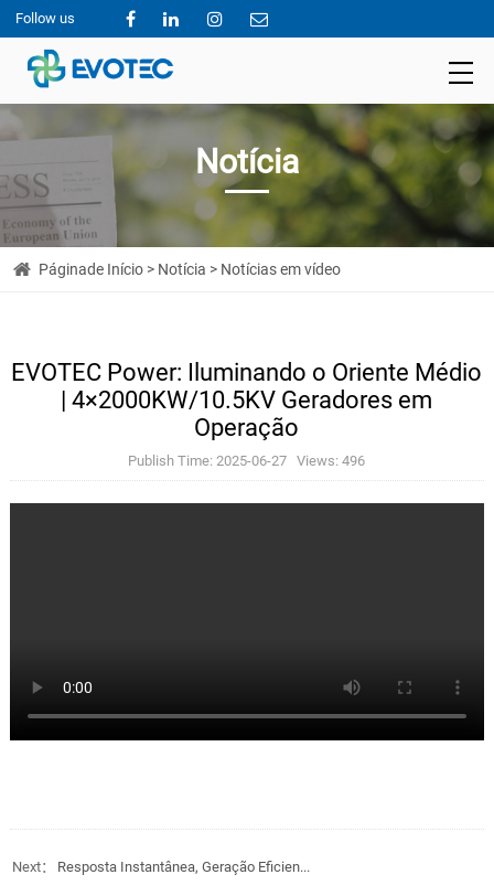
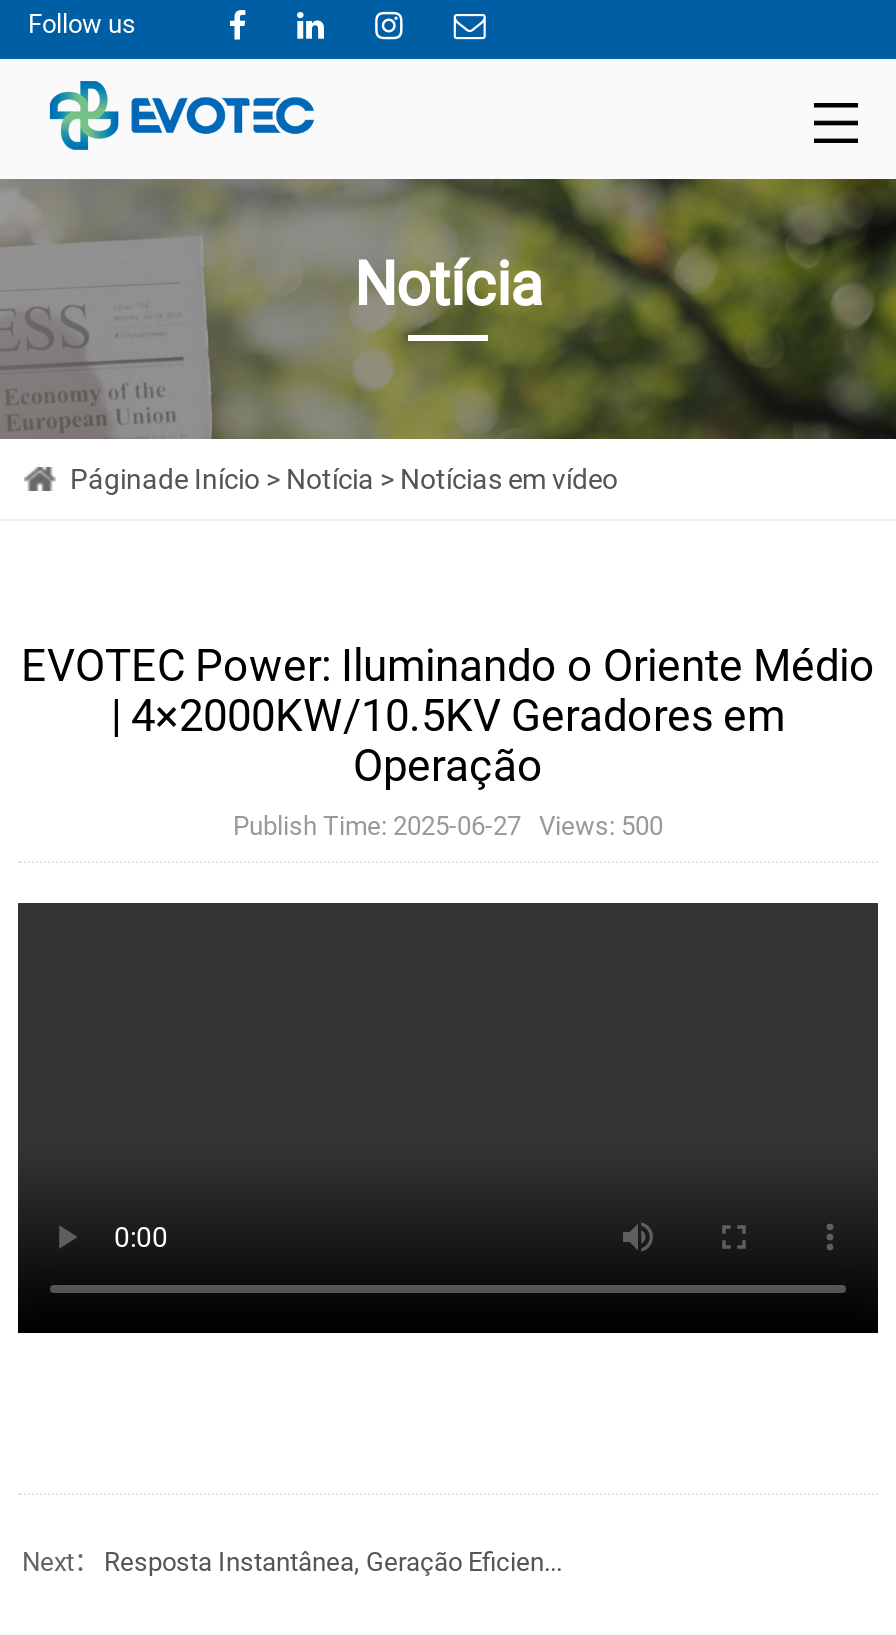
- Publish Time: 2025-06-27 Views: 496
+ Publish Time: 2025-06-27 Views: 500
